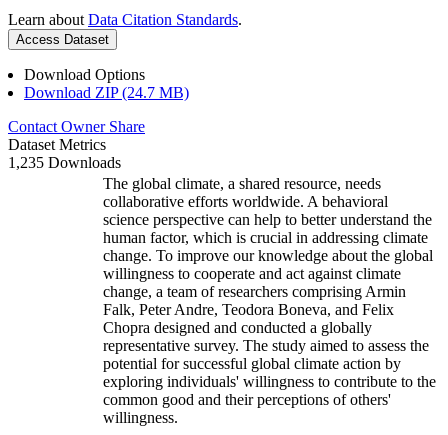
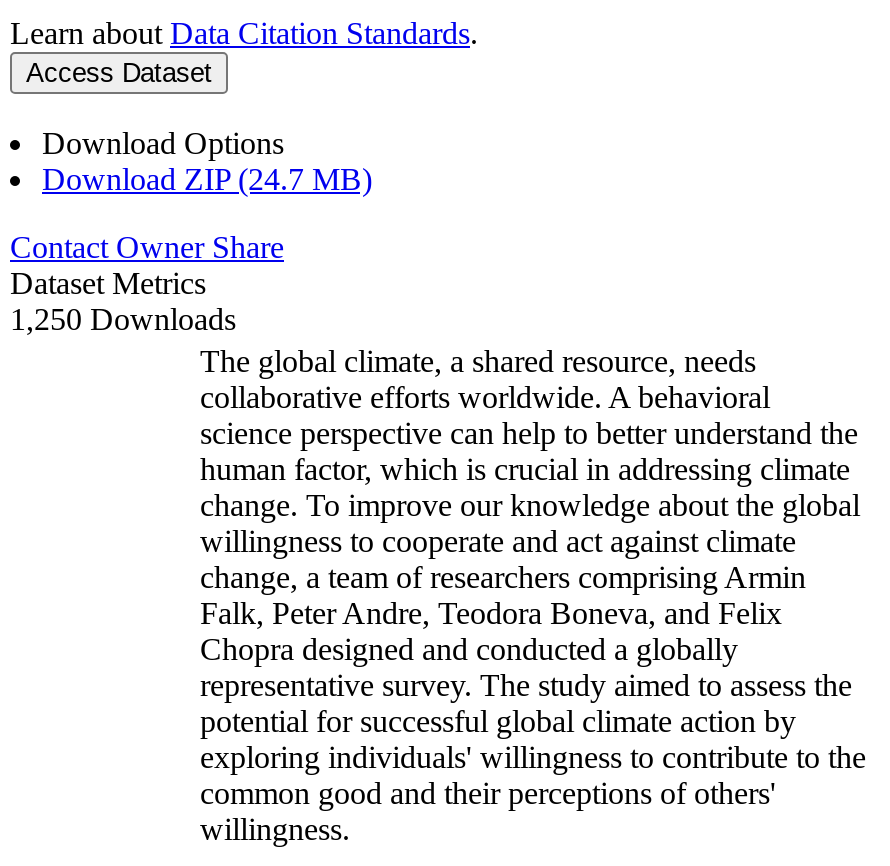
- 1,235 Downloads
+ 1,250 Downloads
